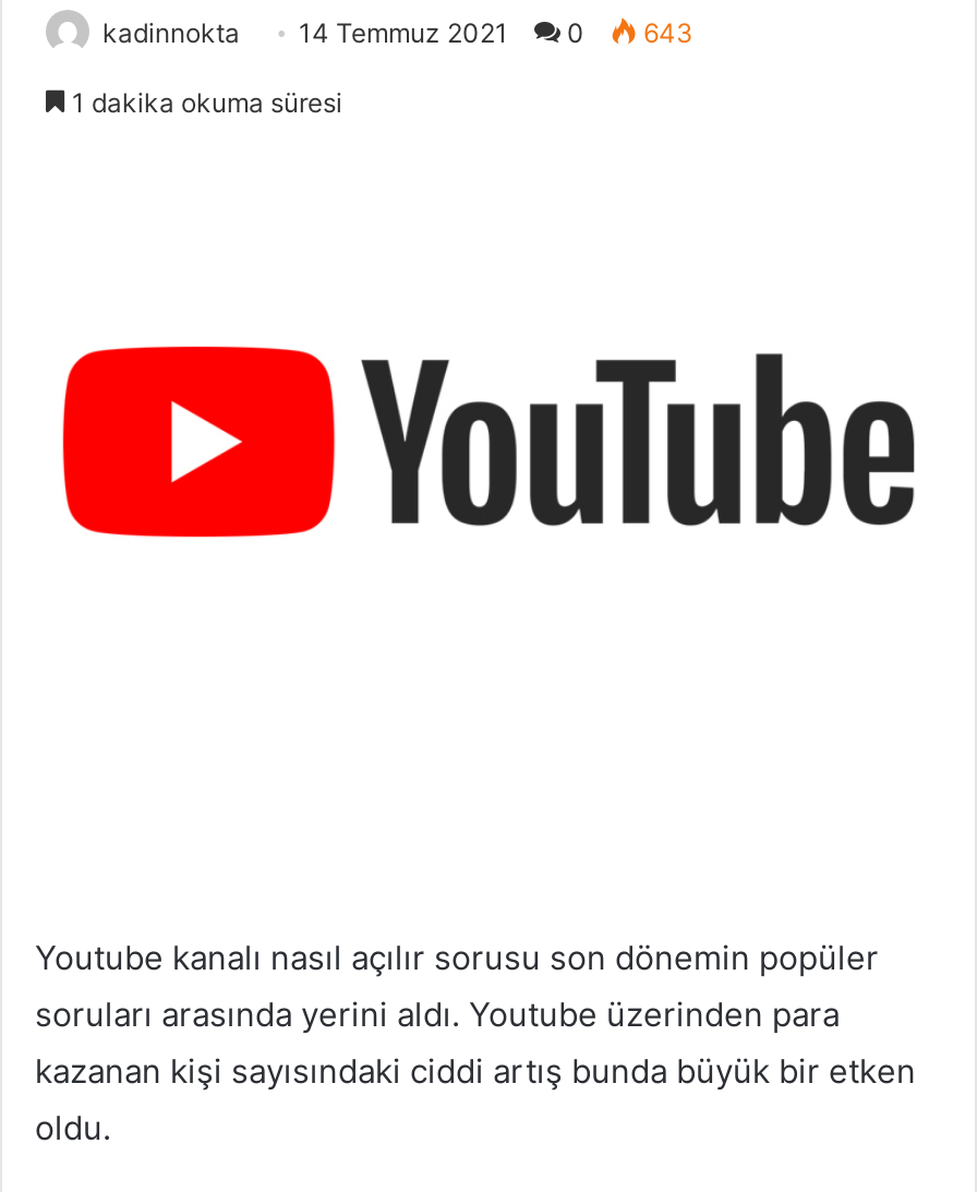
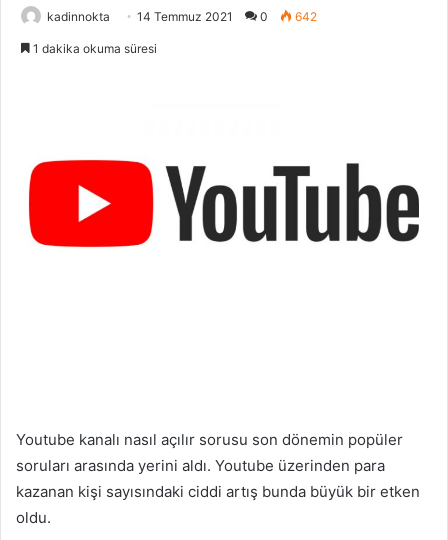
- kadinnokta 14 Temmuz 2021 0 643
+ kadinnokta 14 Temmuz 2021 0 642
